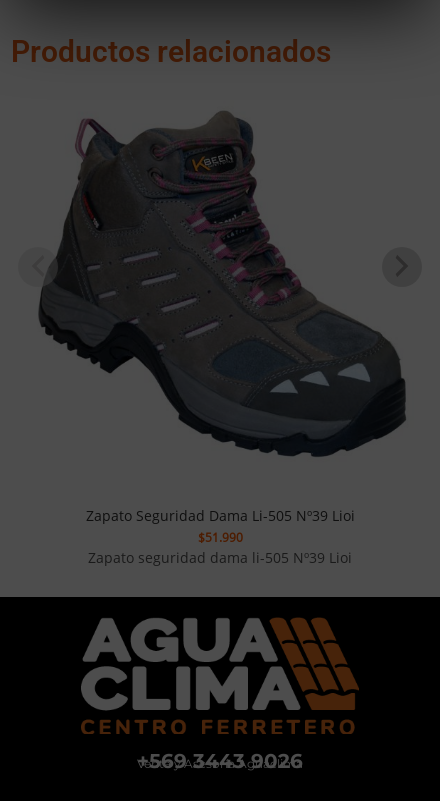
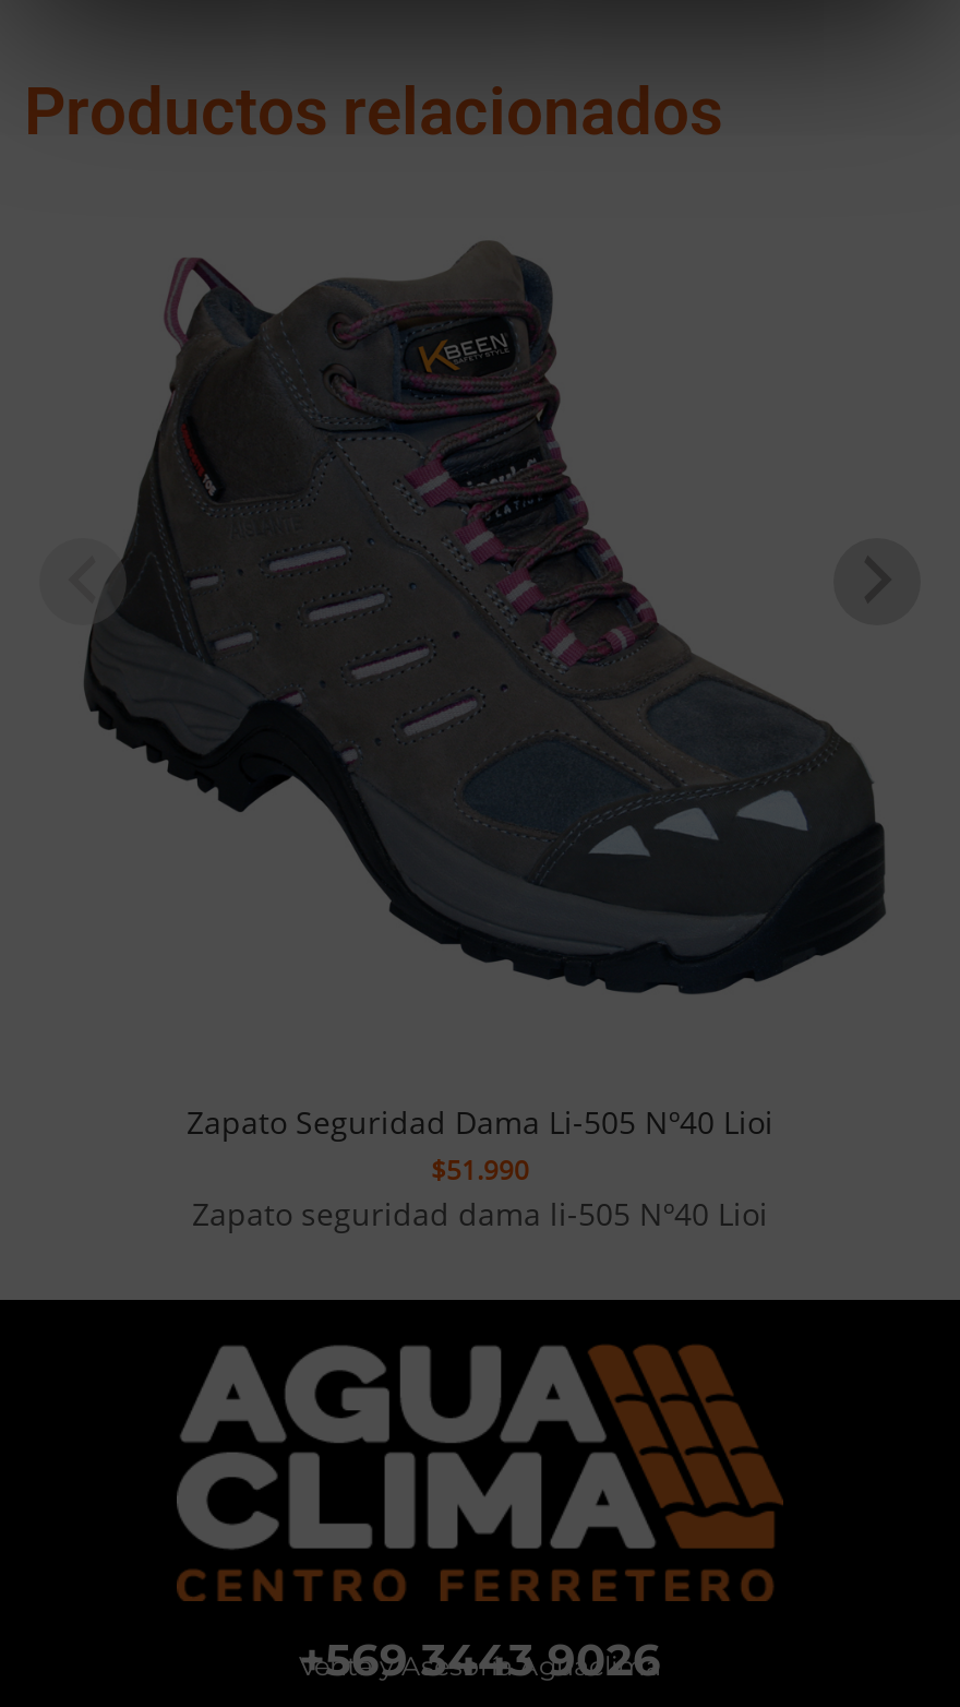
- Zapato Seguridad Dama Li-505 Nº39 Lioi
+ Zapato Seguridad Dama Li-505 Nº40 Lioi

- Zapato seguridad dama li-505 Nº39 Lioi
+ Zapato seguridad dama li-505 Nº40 Lioi
